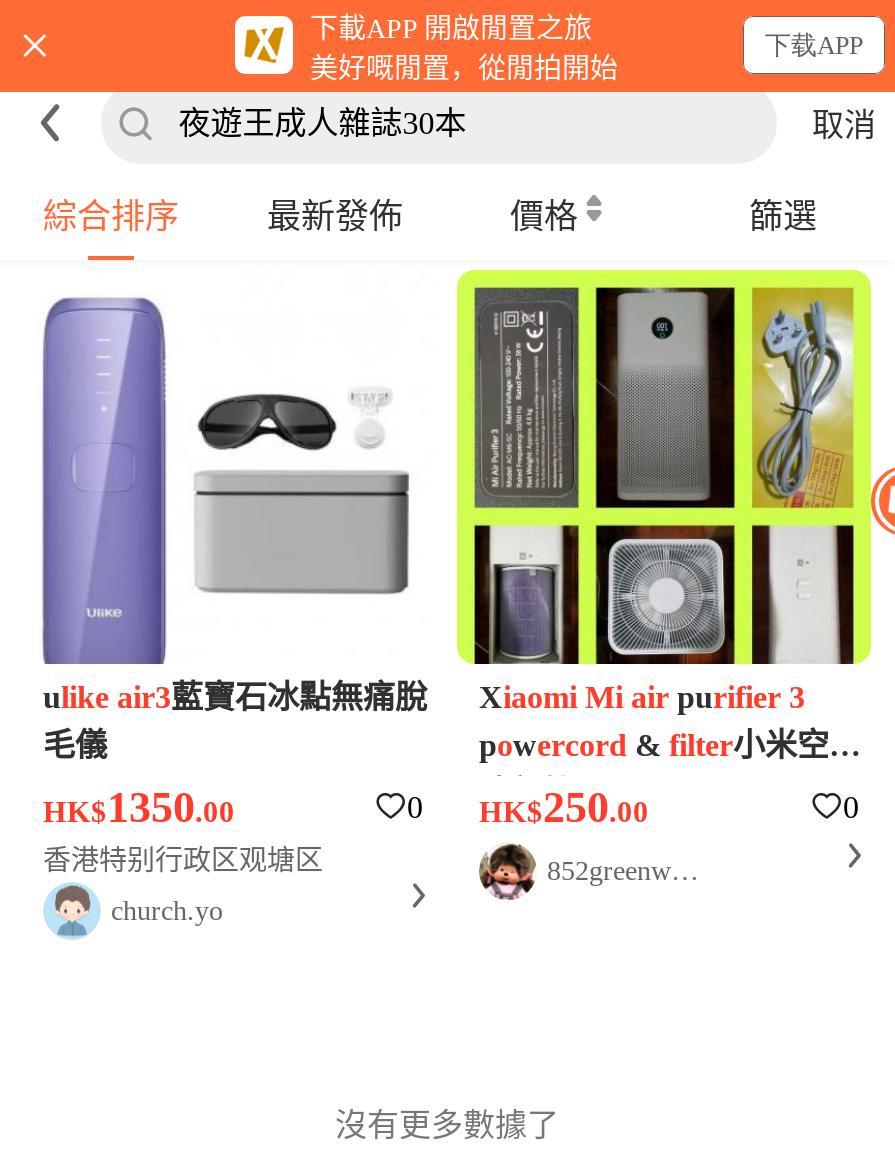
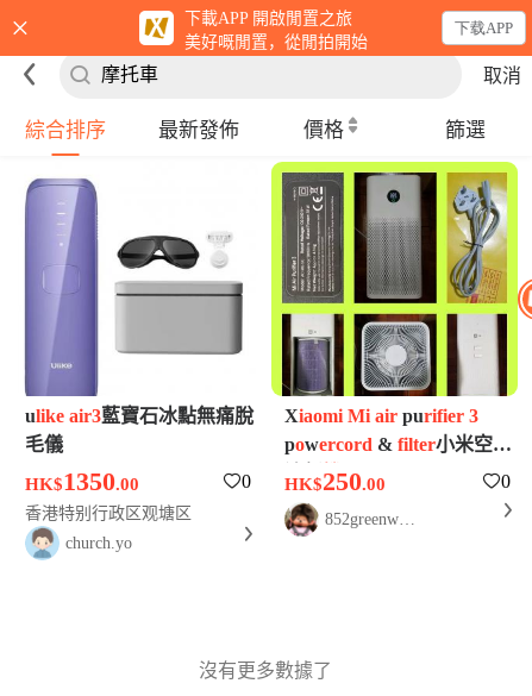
- 夜遊王成人雜誌30本
+ 摩托車
